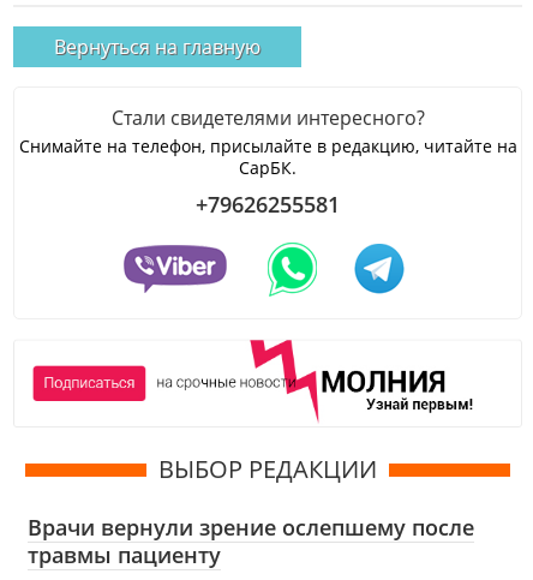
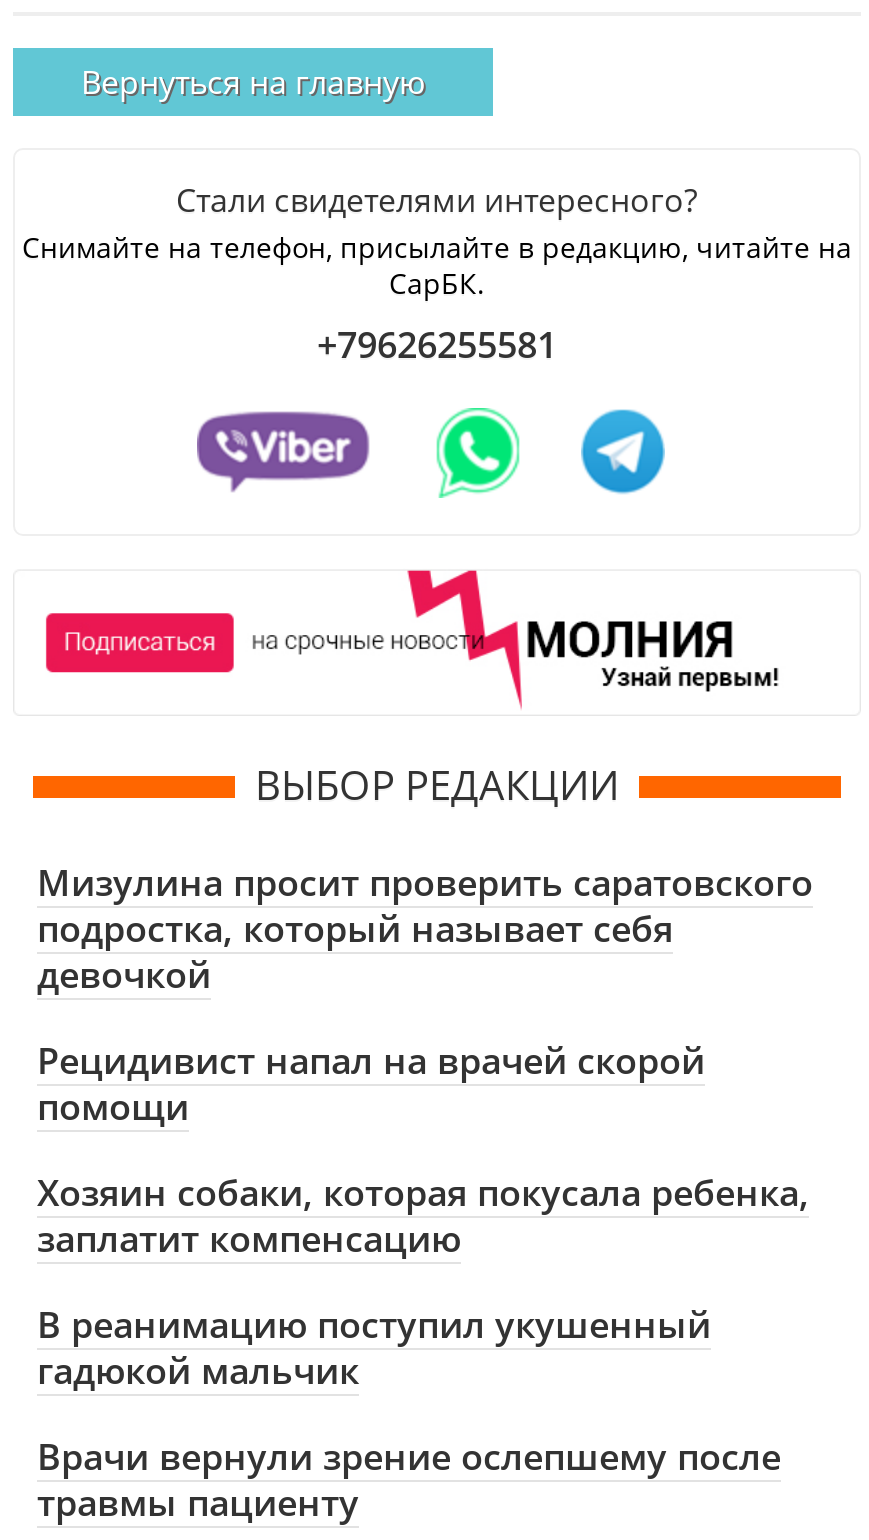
+ Мизулина просит проверить саратовского
+ подростка, который называет себя
+ девочкой
+ Рецидивист напал на врачей скорой
+ помощи
+ Хозяин собаки, которая покусала ребенка,
+ заплатит компенсацию
+ В реанимацию поступил укушенный
+ гадюкой мальчик
